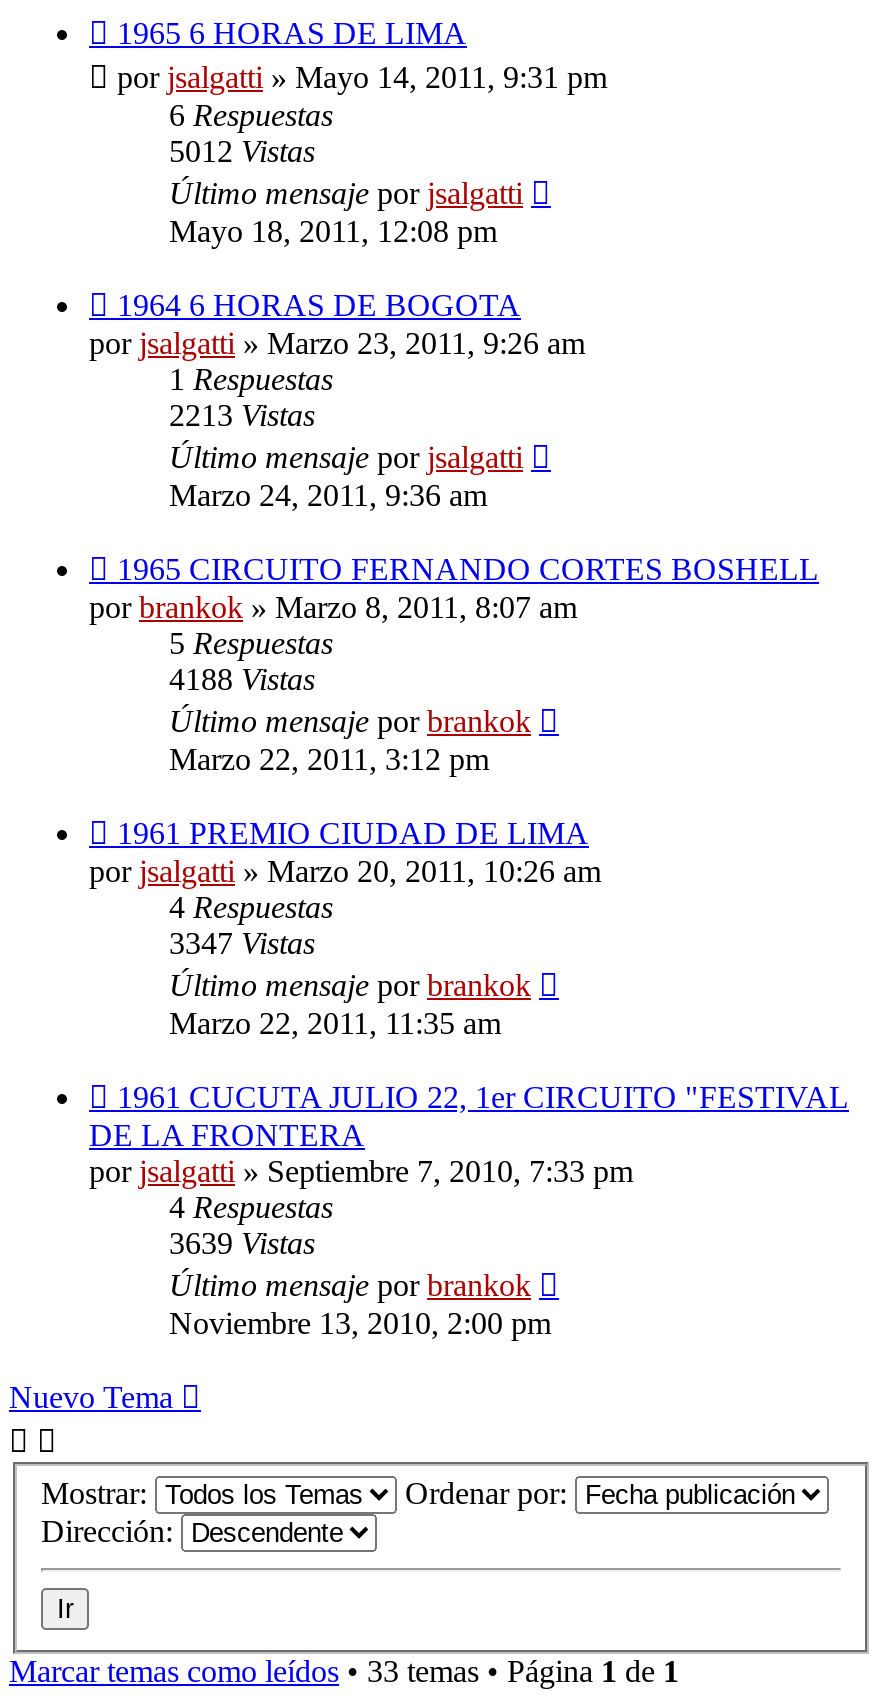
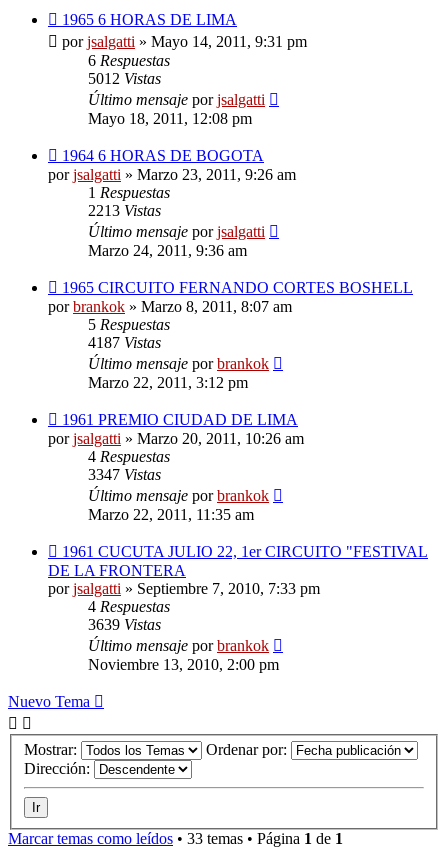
- 4188Vistas
+ 4187Vistas
